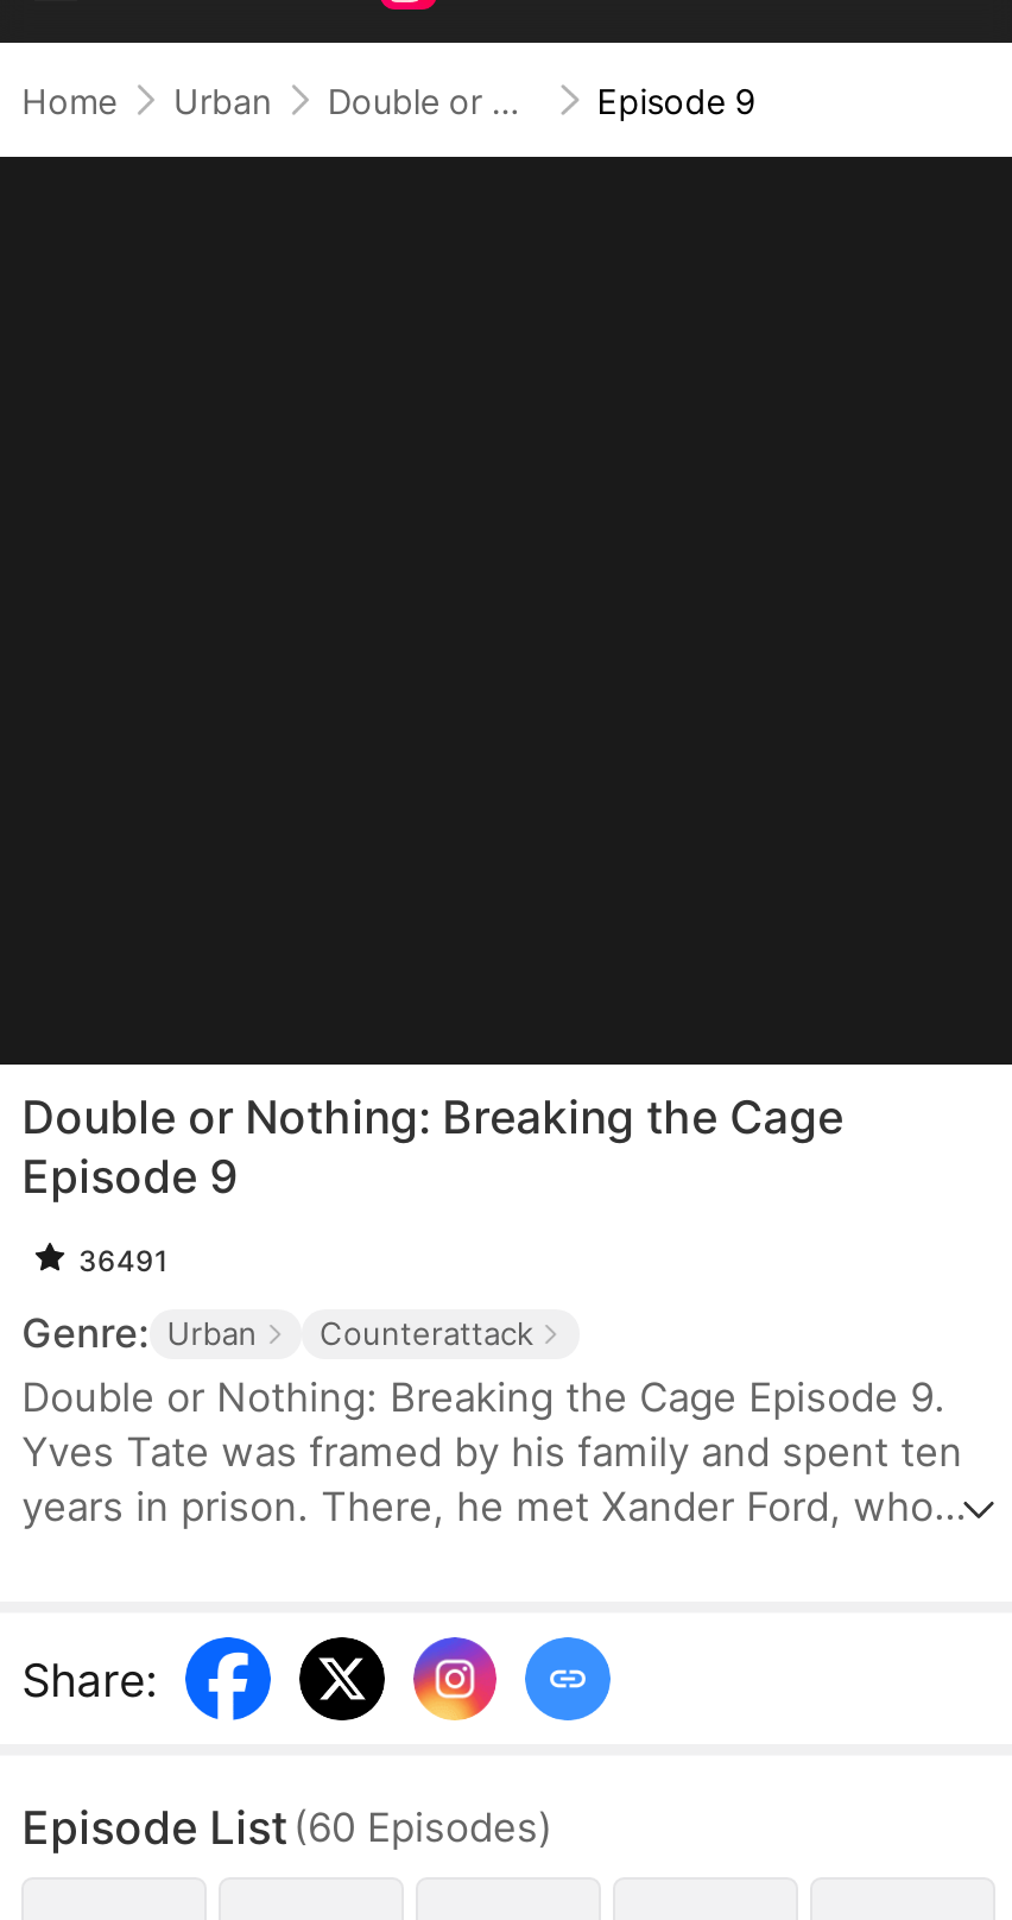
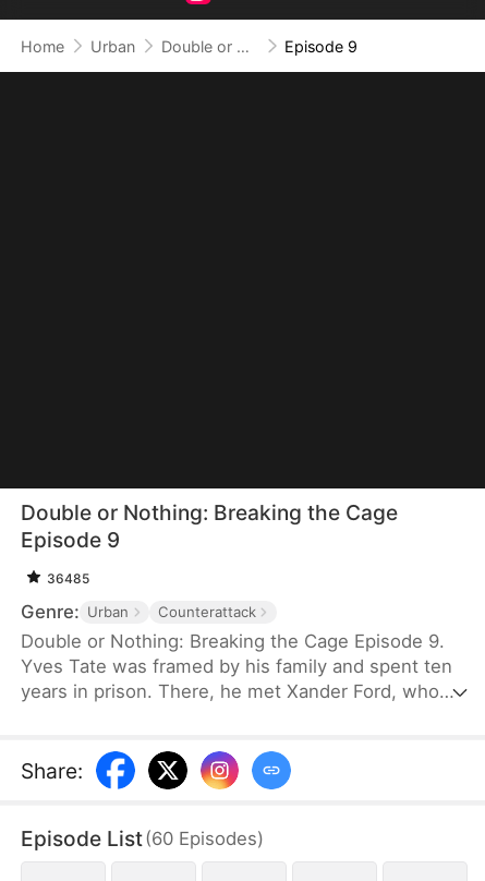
- 36491
+ 36485
